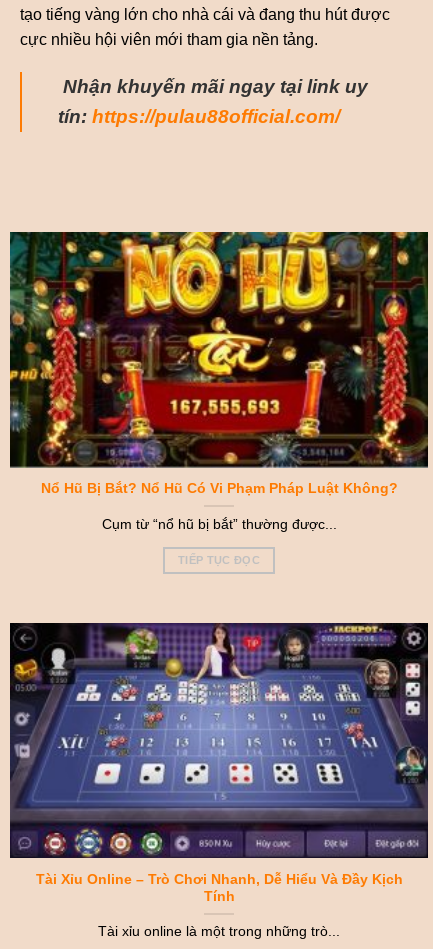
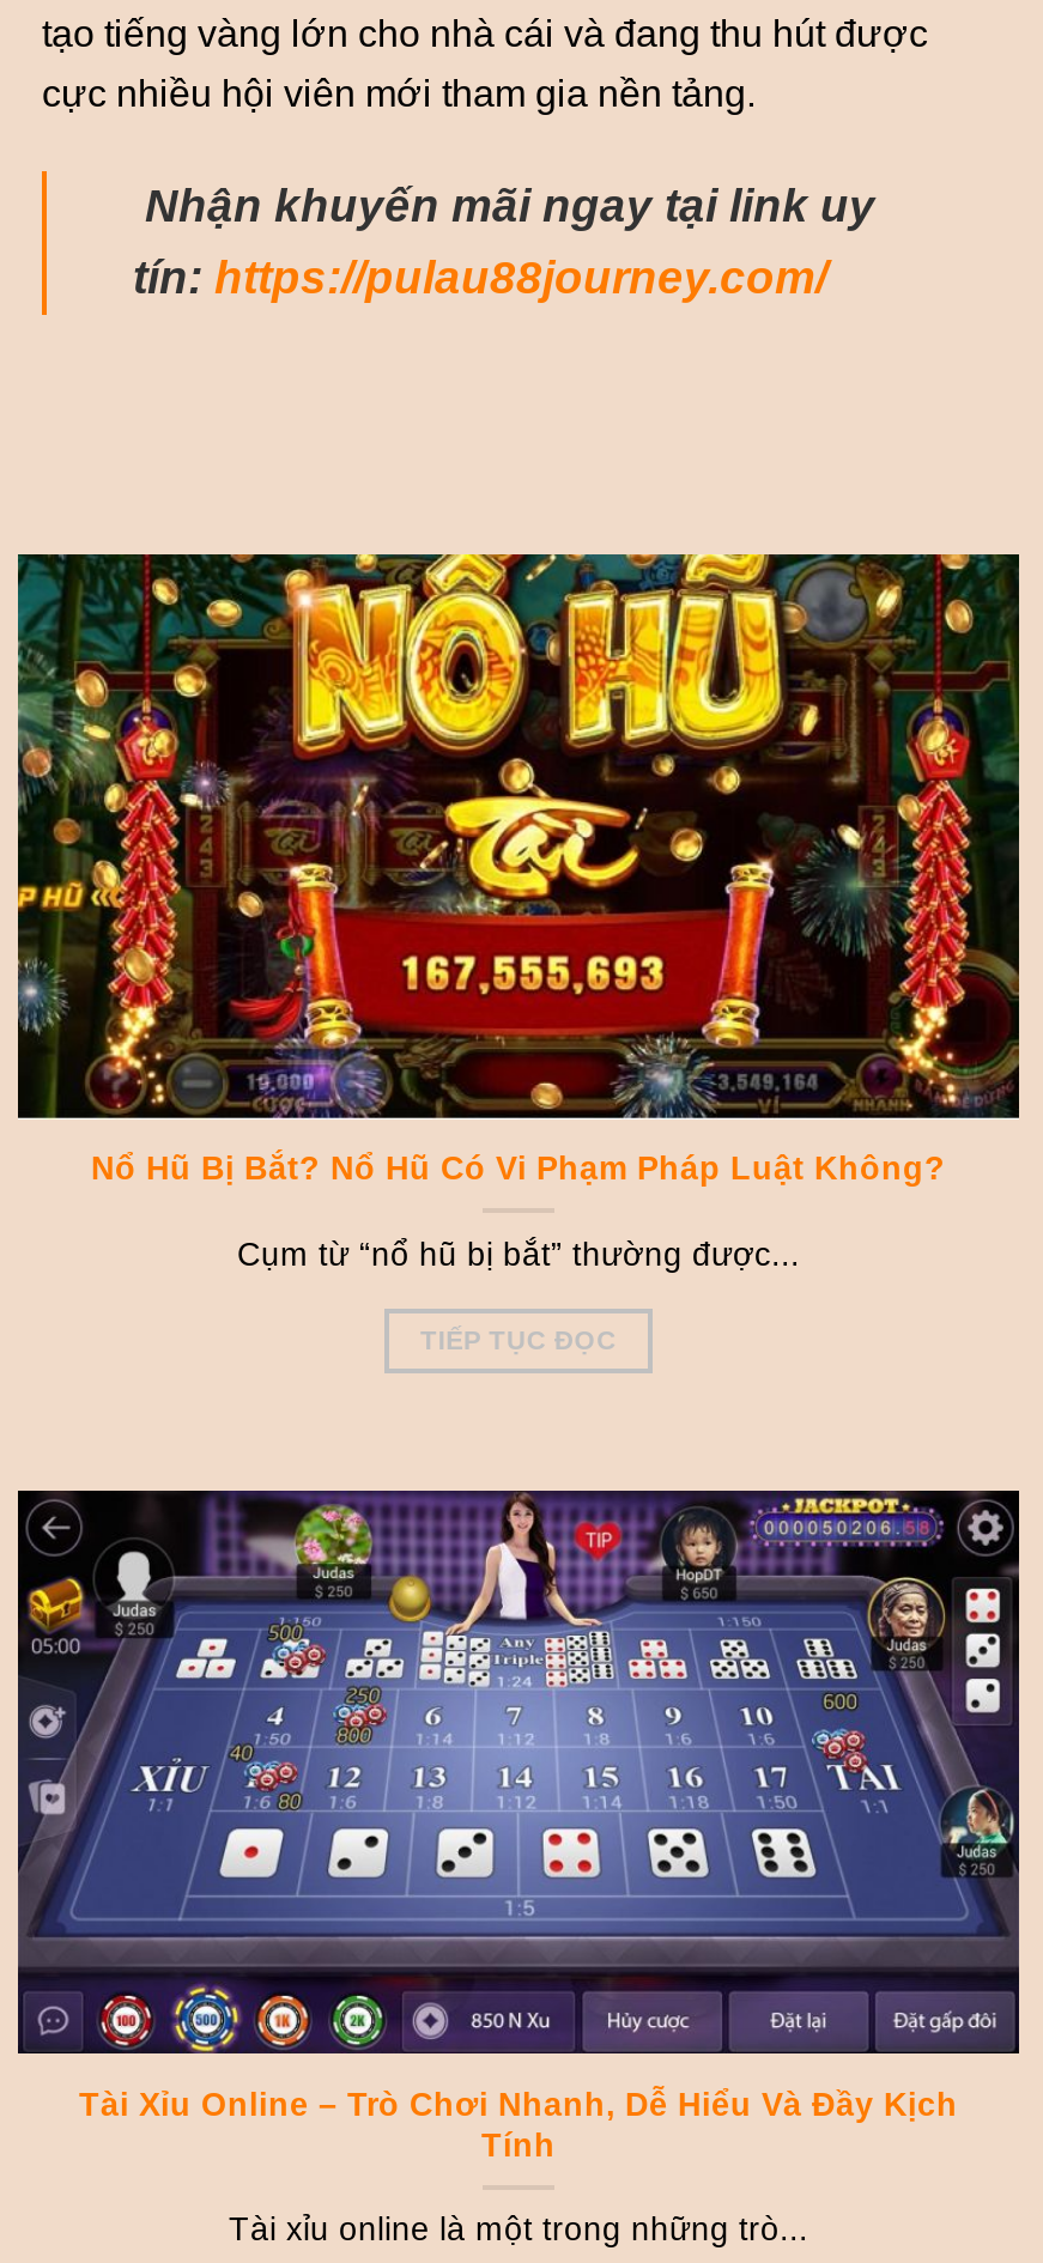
- tín: https://pulau88official.com/
+ tín: https://pulau88journey.com/
